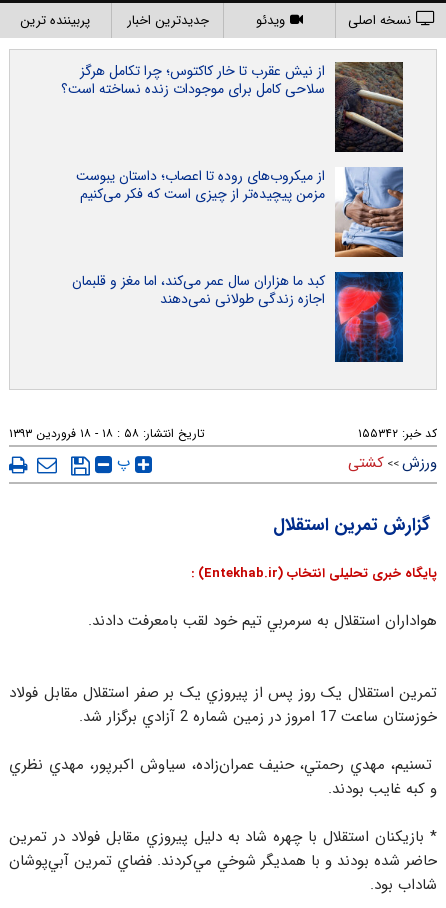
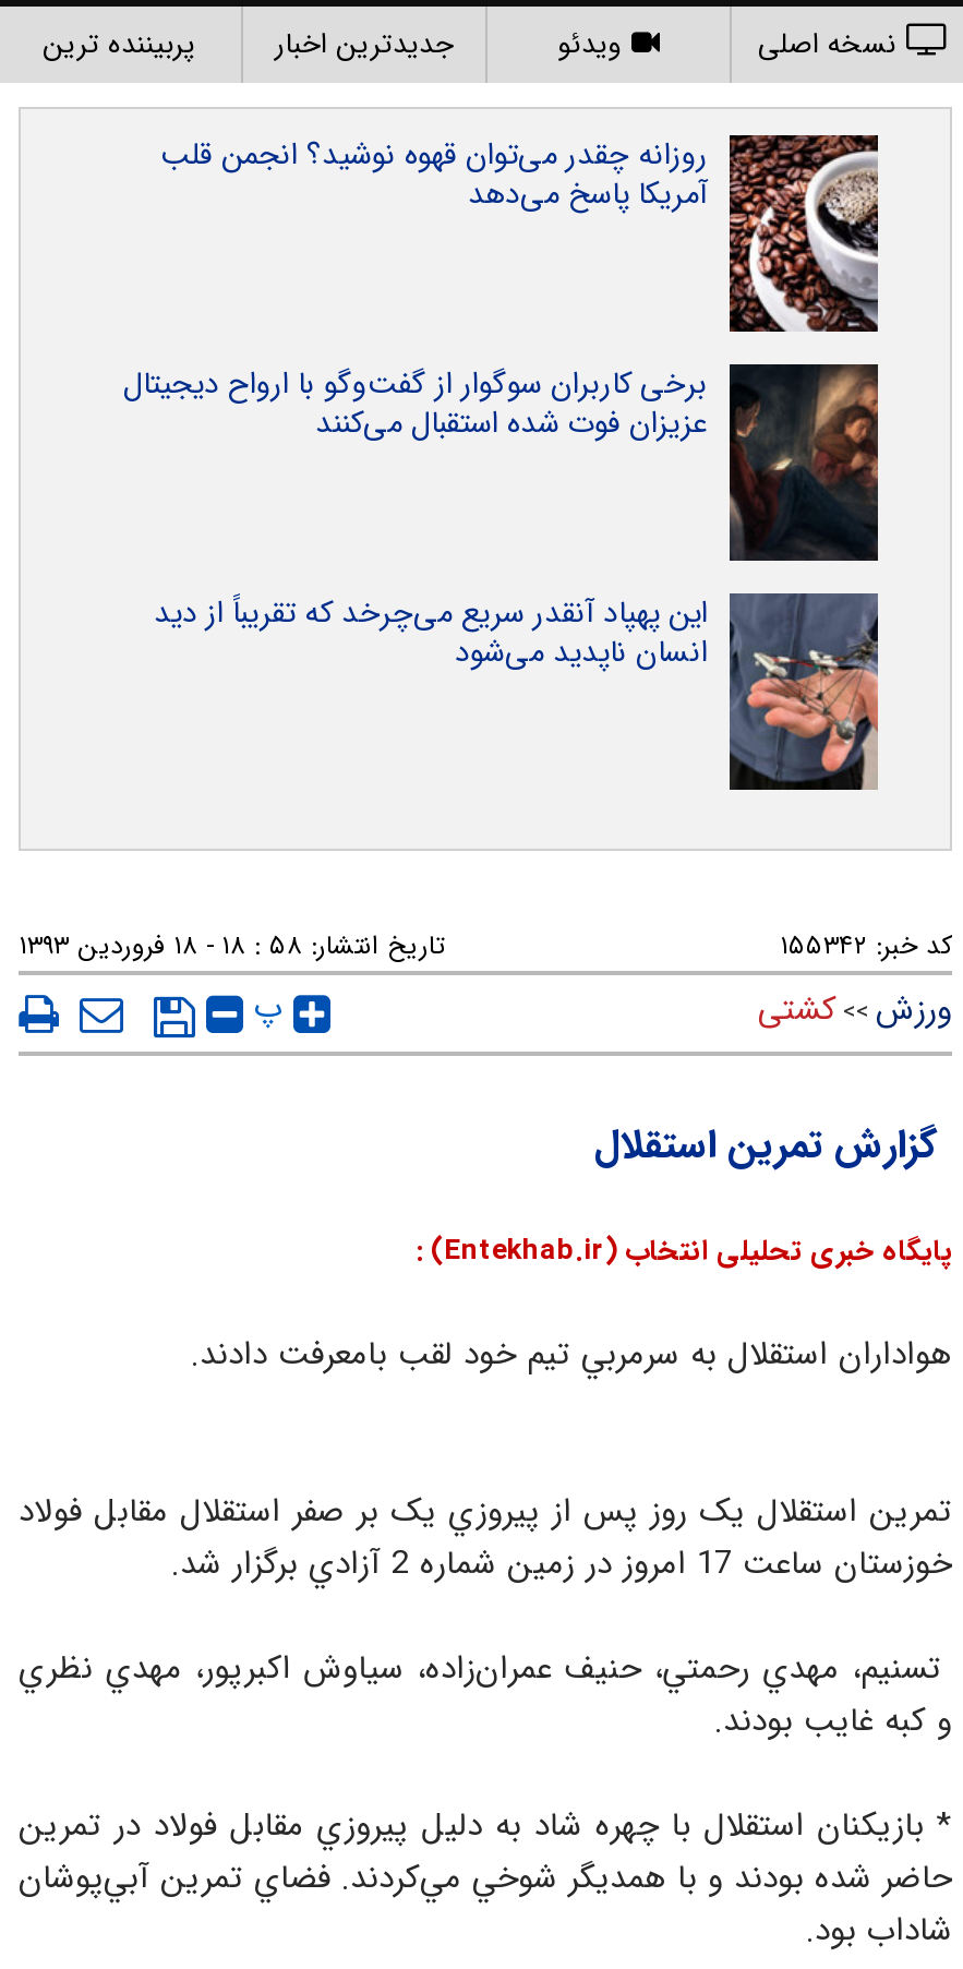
- [image]
- از نیش عقرب تا خار کاکتوس؛ چرا تکامل هرگز
- سلاحی کامل برای موجودات زنده نساخته است؟
+ [image]
+ روزانه چقدر می‌توان قهوه نوشید؟ انجمن قلب
+ آمریکا پاسخ می‌دهد

- [image]
- از میکروب‌های روده تا اعصاب؛ داستان یبوست
- مزمن پیچیده‌تر از چیزی است که فکر می‌کنیم
+ [image]
+ برخی کاربران سوگوار از گفت‌وگو با ارواح دیجیتال
+ عزیزان فوت شده استقبال می‌کنند

- [image]
- کبد ما هزاران سال عمر می‌کند، اما مغز و قلبمان
- اجازه زندگی طولانی نمی‌دهند
+ [image]
+ این پهپاد آنقدر سریع می‌چرخد که تقریباً از دید
+ انسان ناپدید می‌شود
